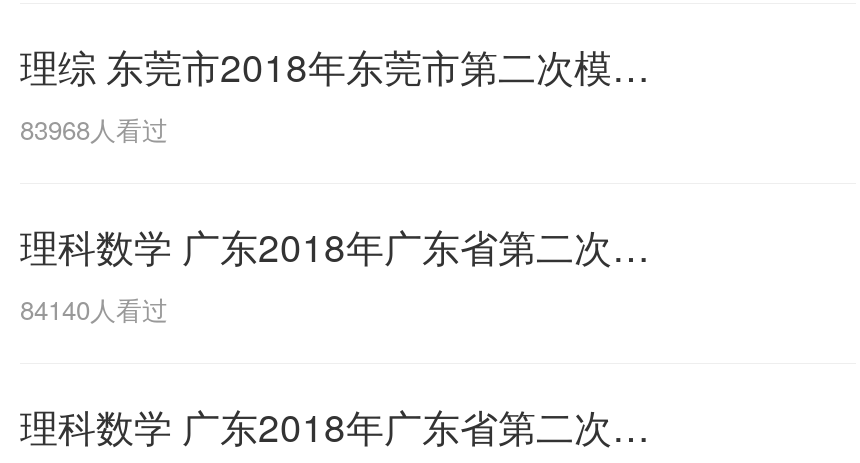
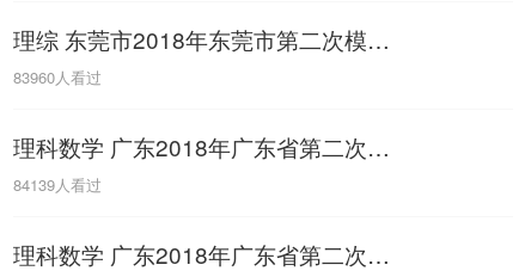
- 83968人看过
+ 83960人看过

- 84140人看过
+ 84139人看过
